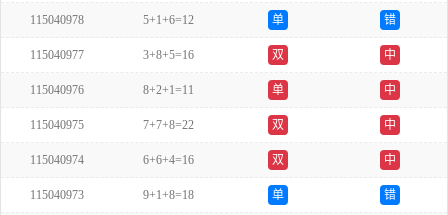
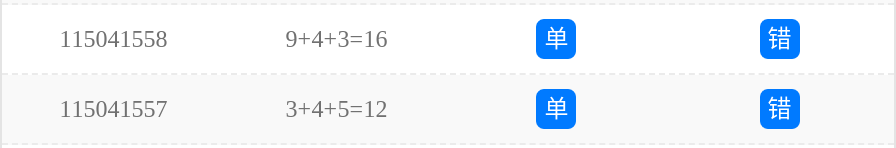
- 115040978
+ 115041558

- 5+1+6=12
+ 9+4+3=16

- 115040977
- 3+8+5=16
- 双
- 中
- 115040976
- 8+2+1=11
- 单
- 中
- 115040975
- 7+7+8=22
- 双
- 中
- 115040974
- 6+6+4=16
- 双
- 中
- 115040973
- 9+1+8=18
+ 115041557
+ 3+4+5=12
